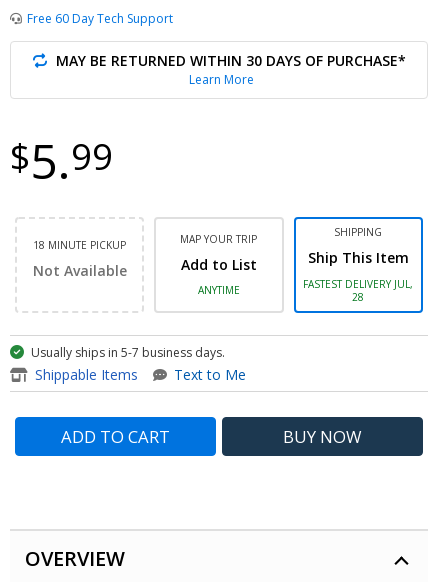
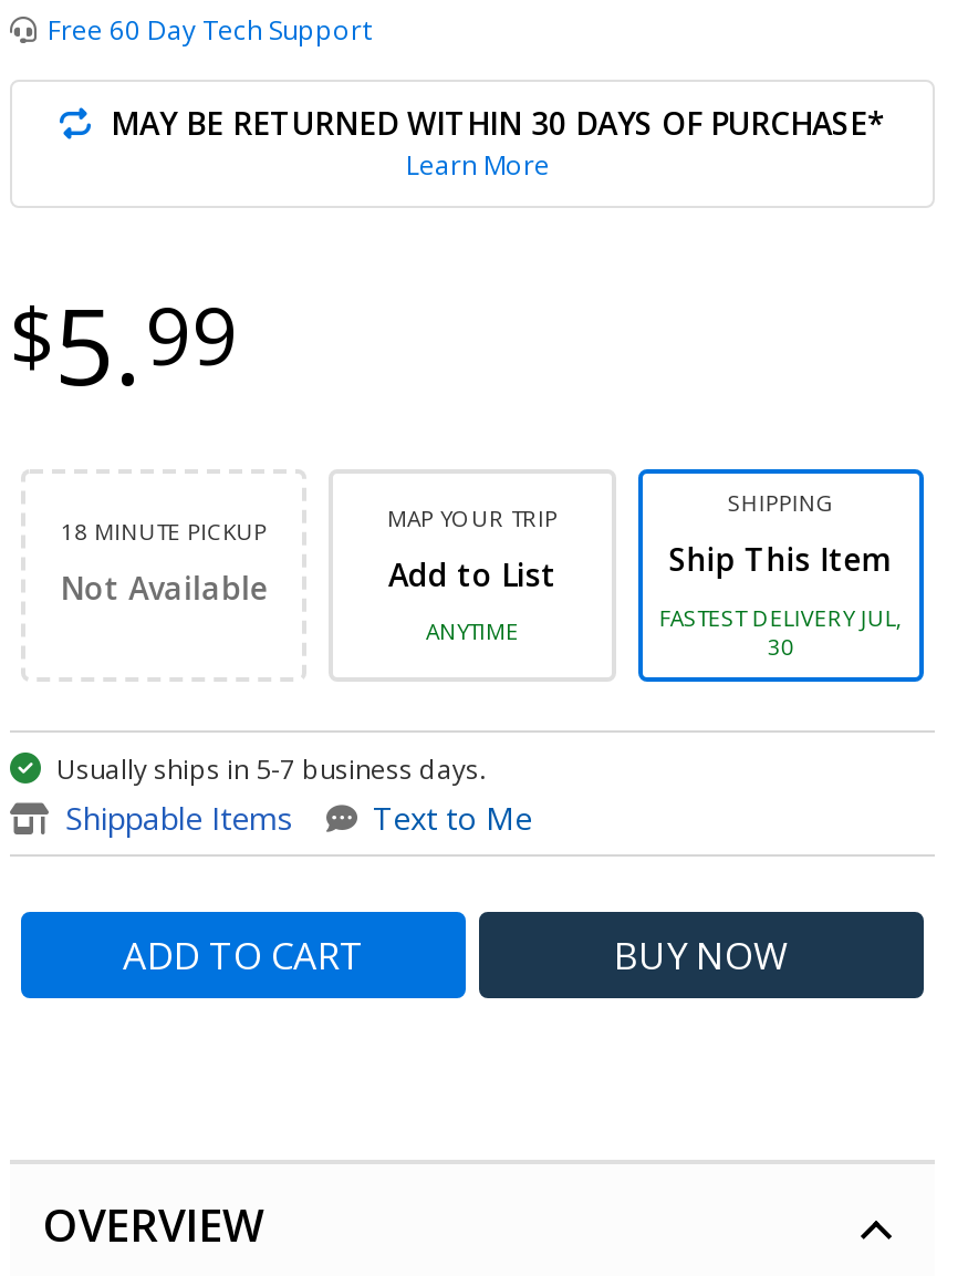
- 28
+ 30
